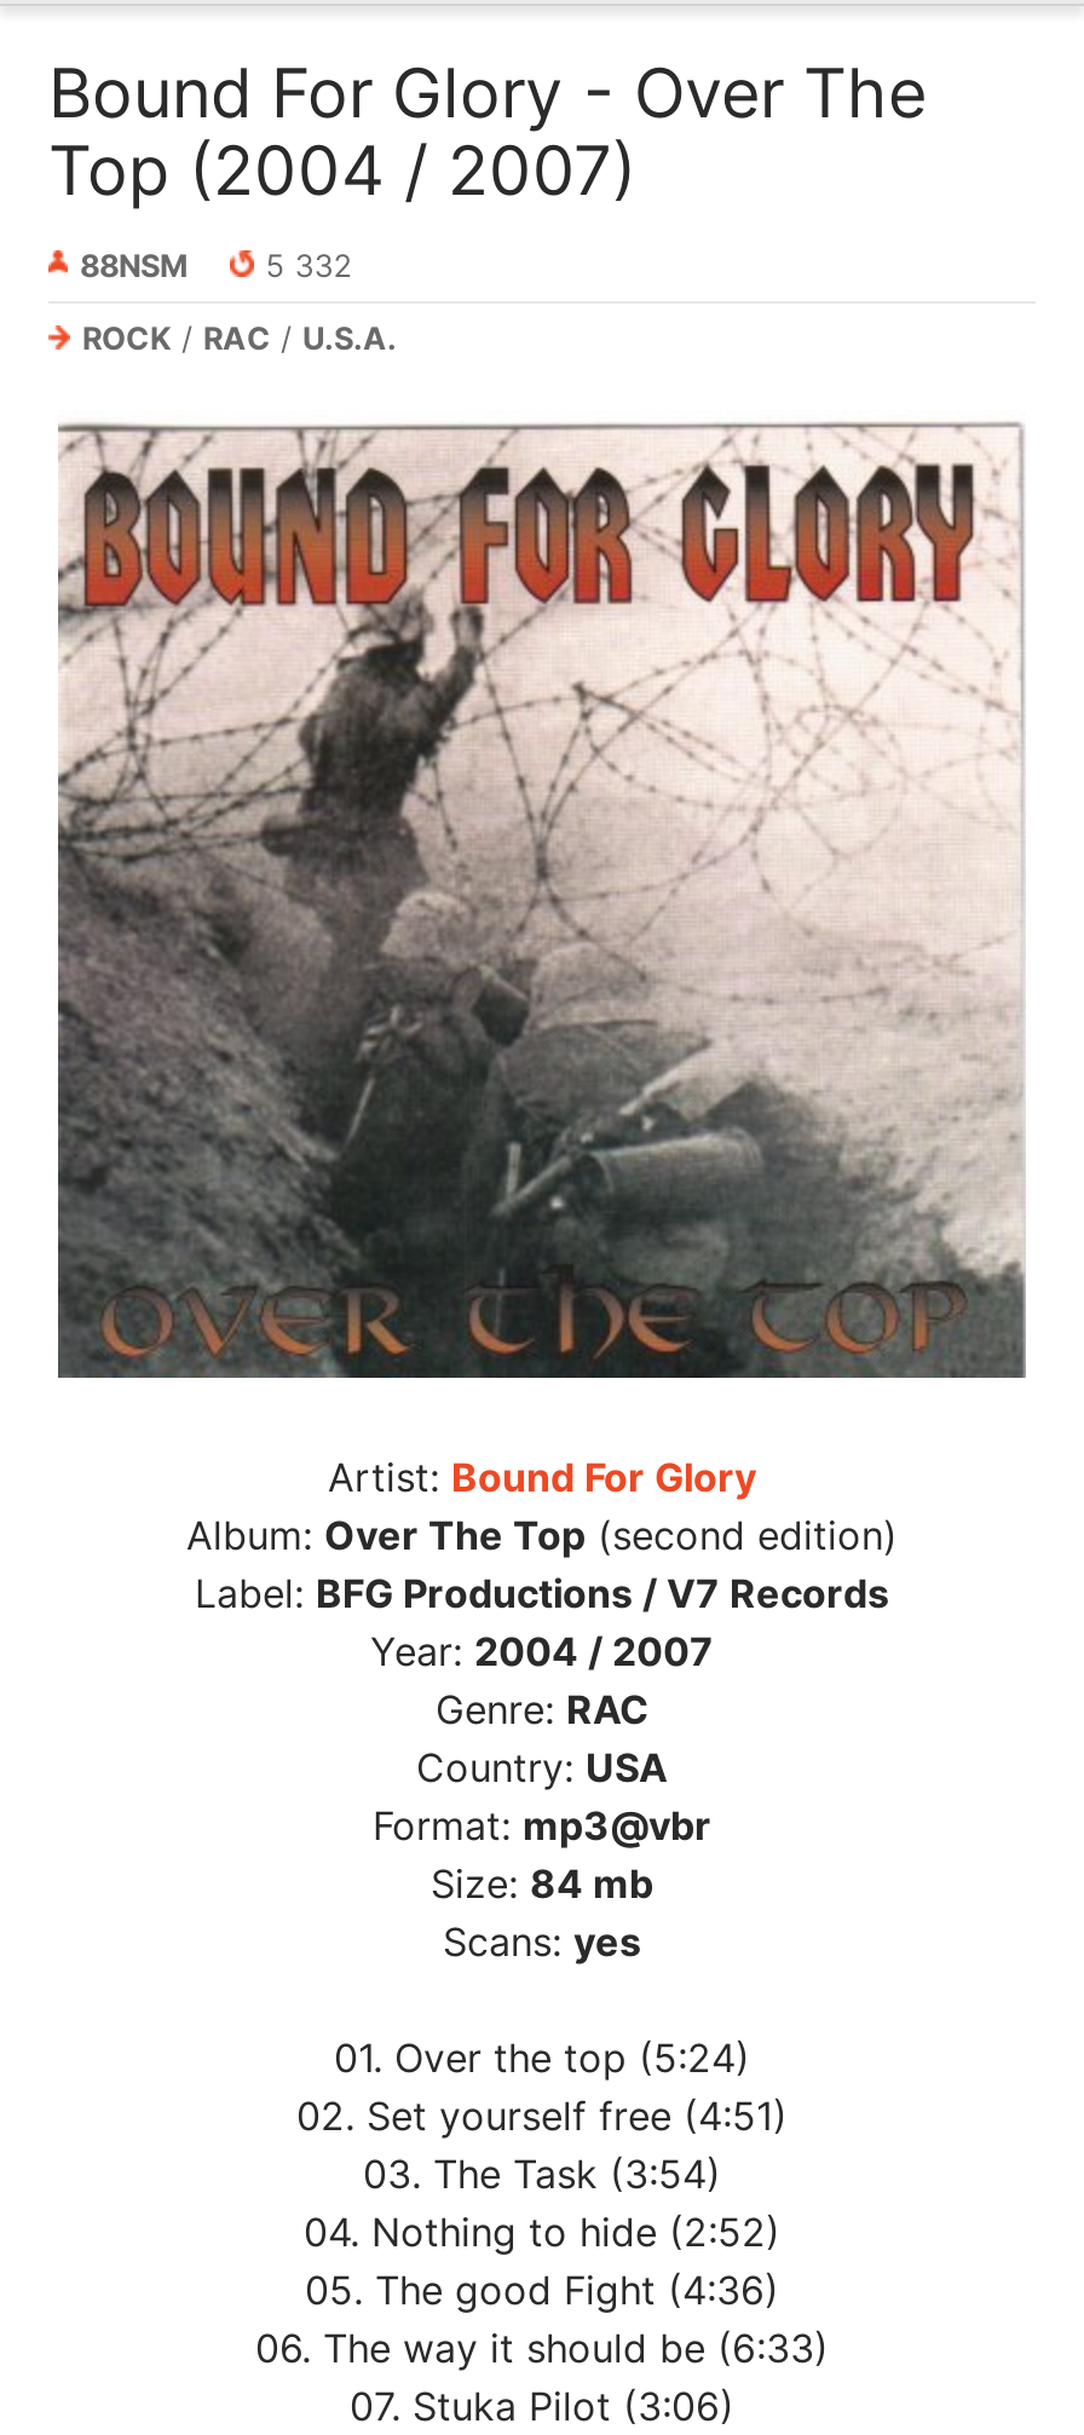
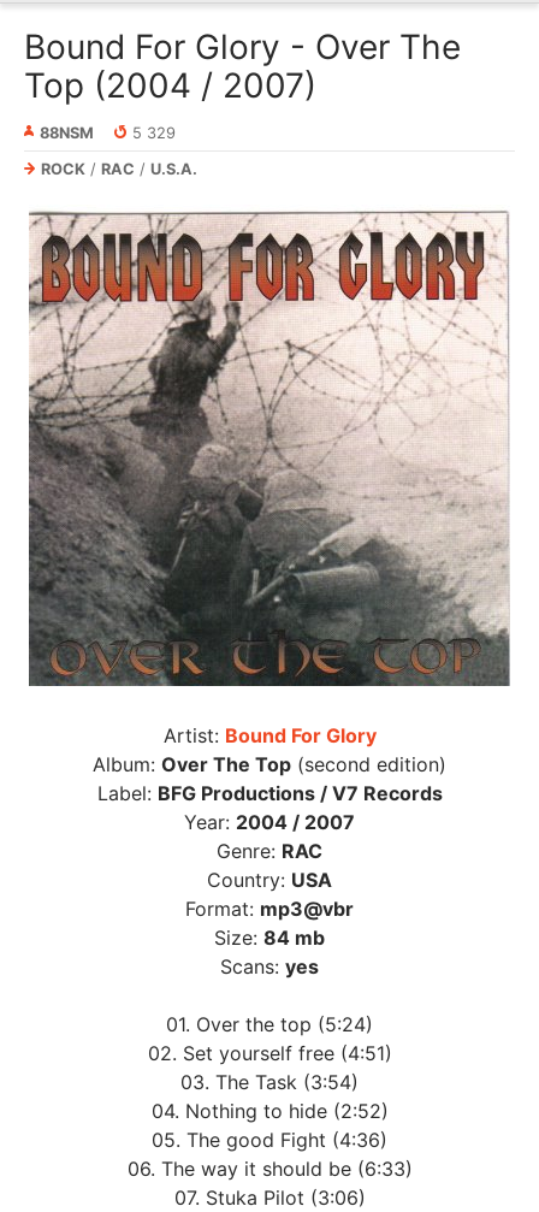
- 5 332
+ 5 329
